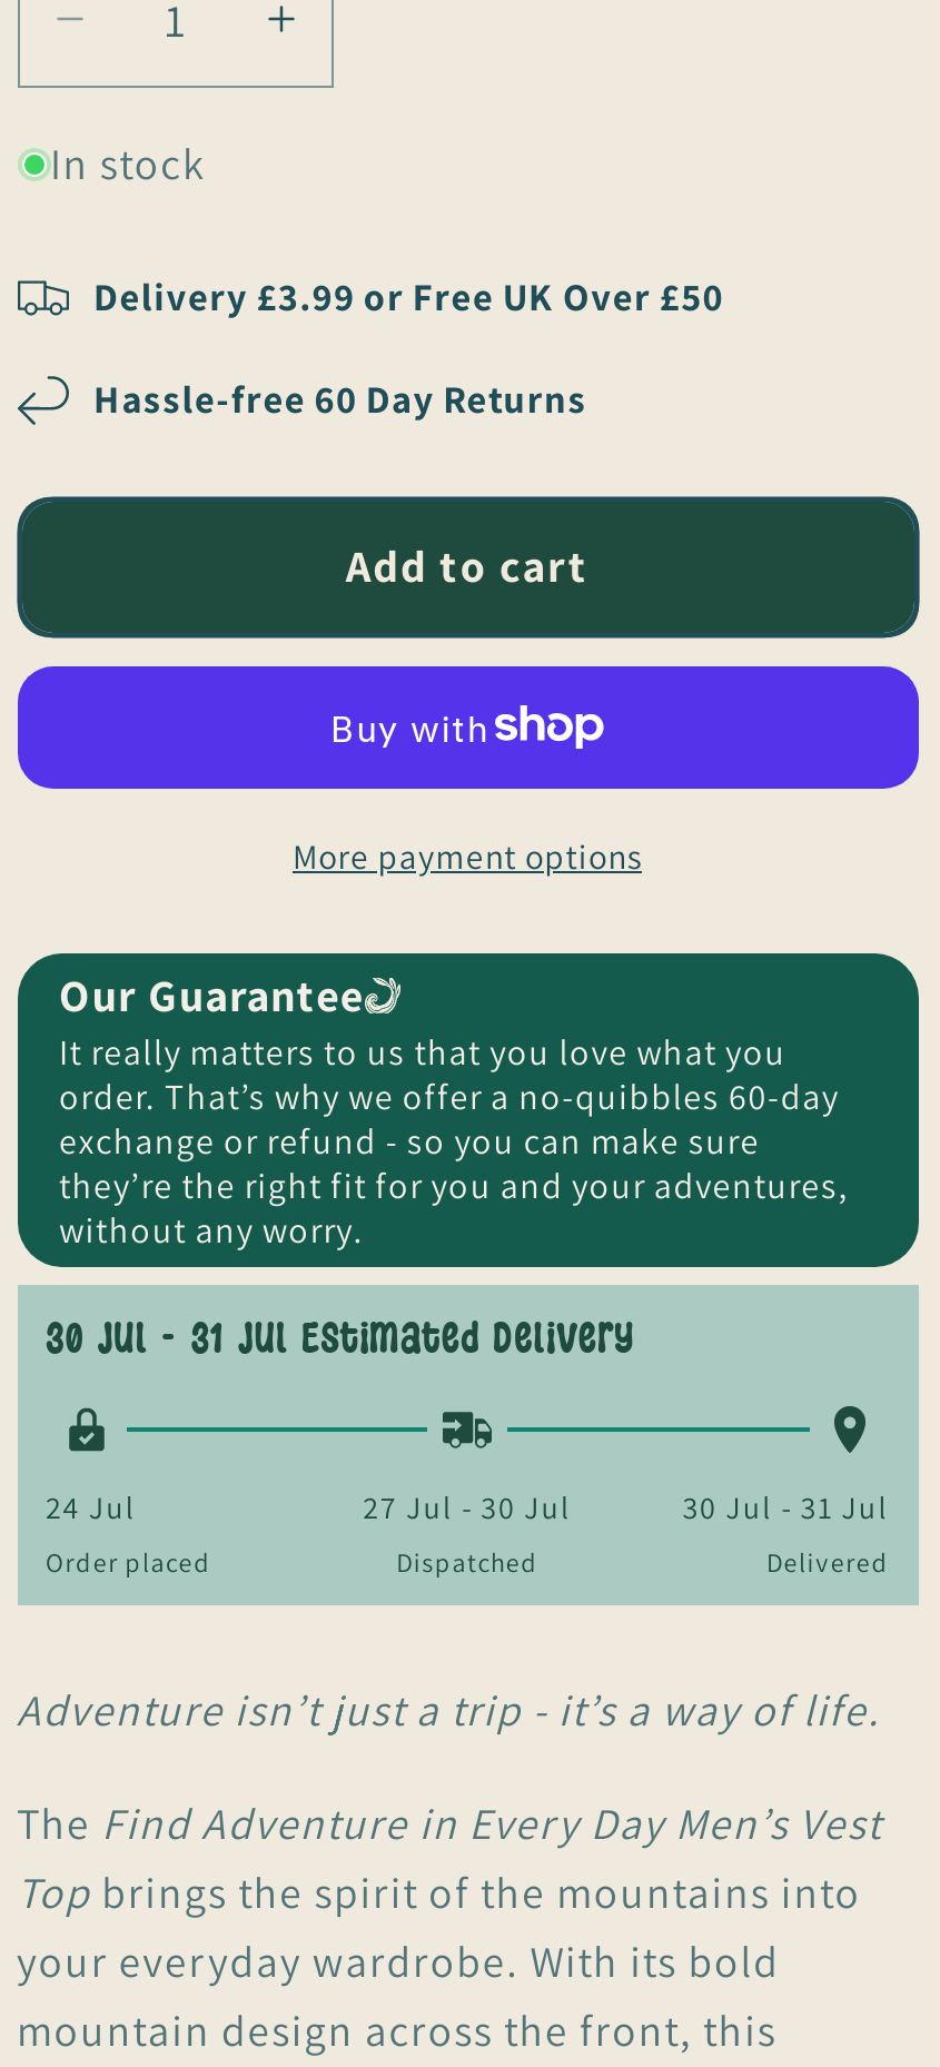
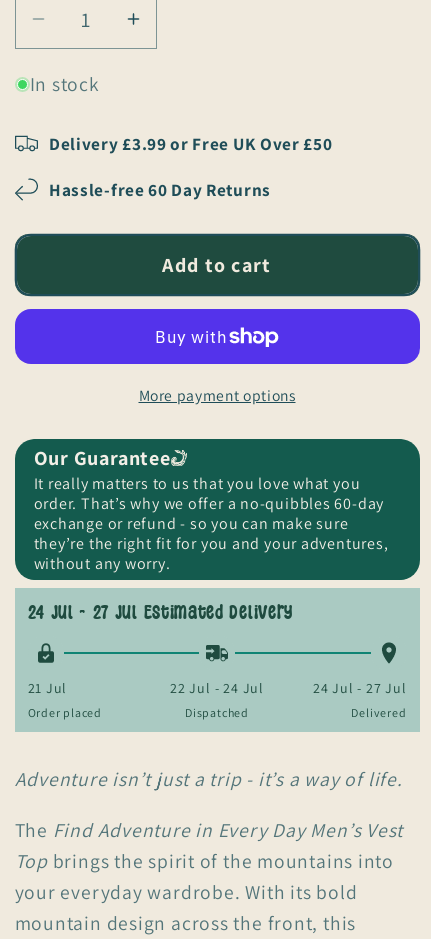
- 30 Jul - 31 Jul Estimated Delivery
+ 24 Jul - 27 Jul Estimated Delivery

- 24 Jul
+ 21 Jul

- 27 Jul - 30 Jul
+ 22 Jul - 24 Jul

- 30 Jul - 31 Jul
+ 24 Jul - 27 Jul
